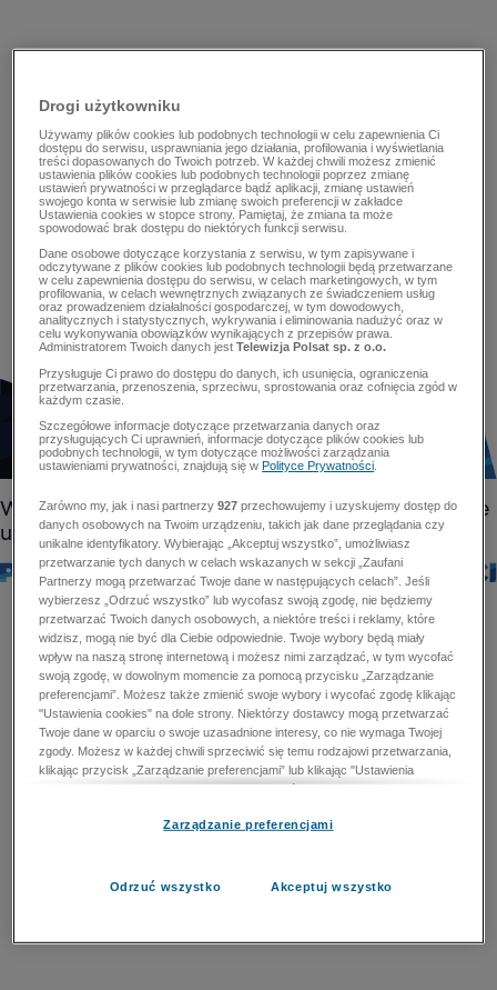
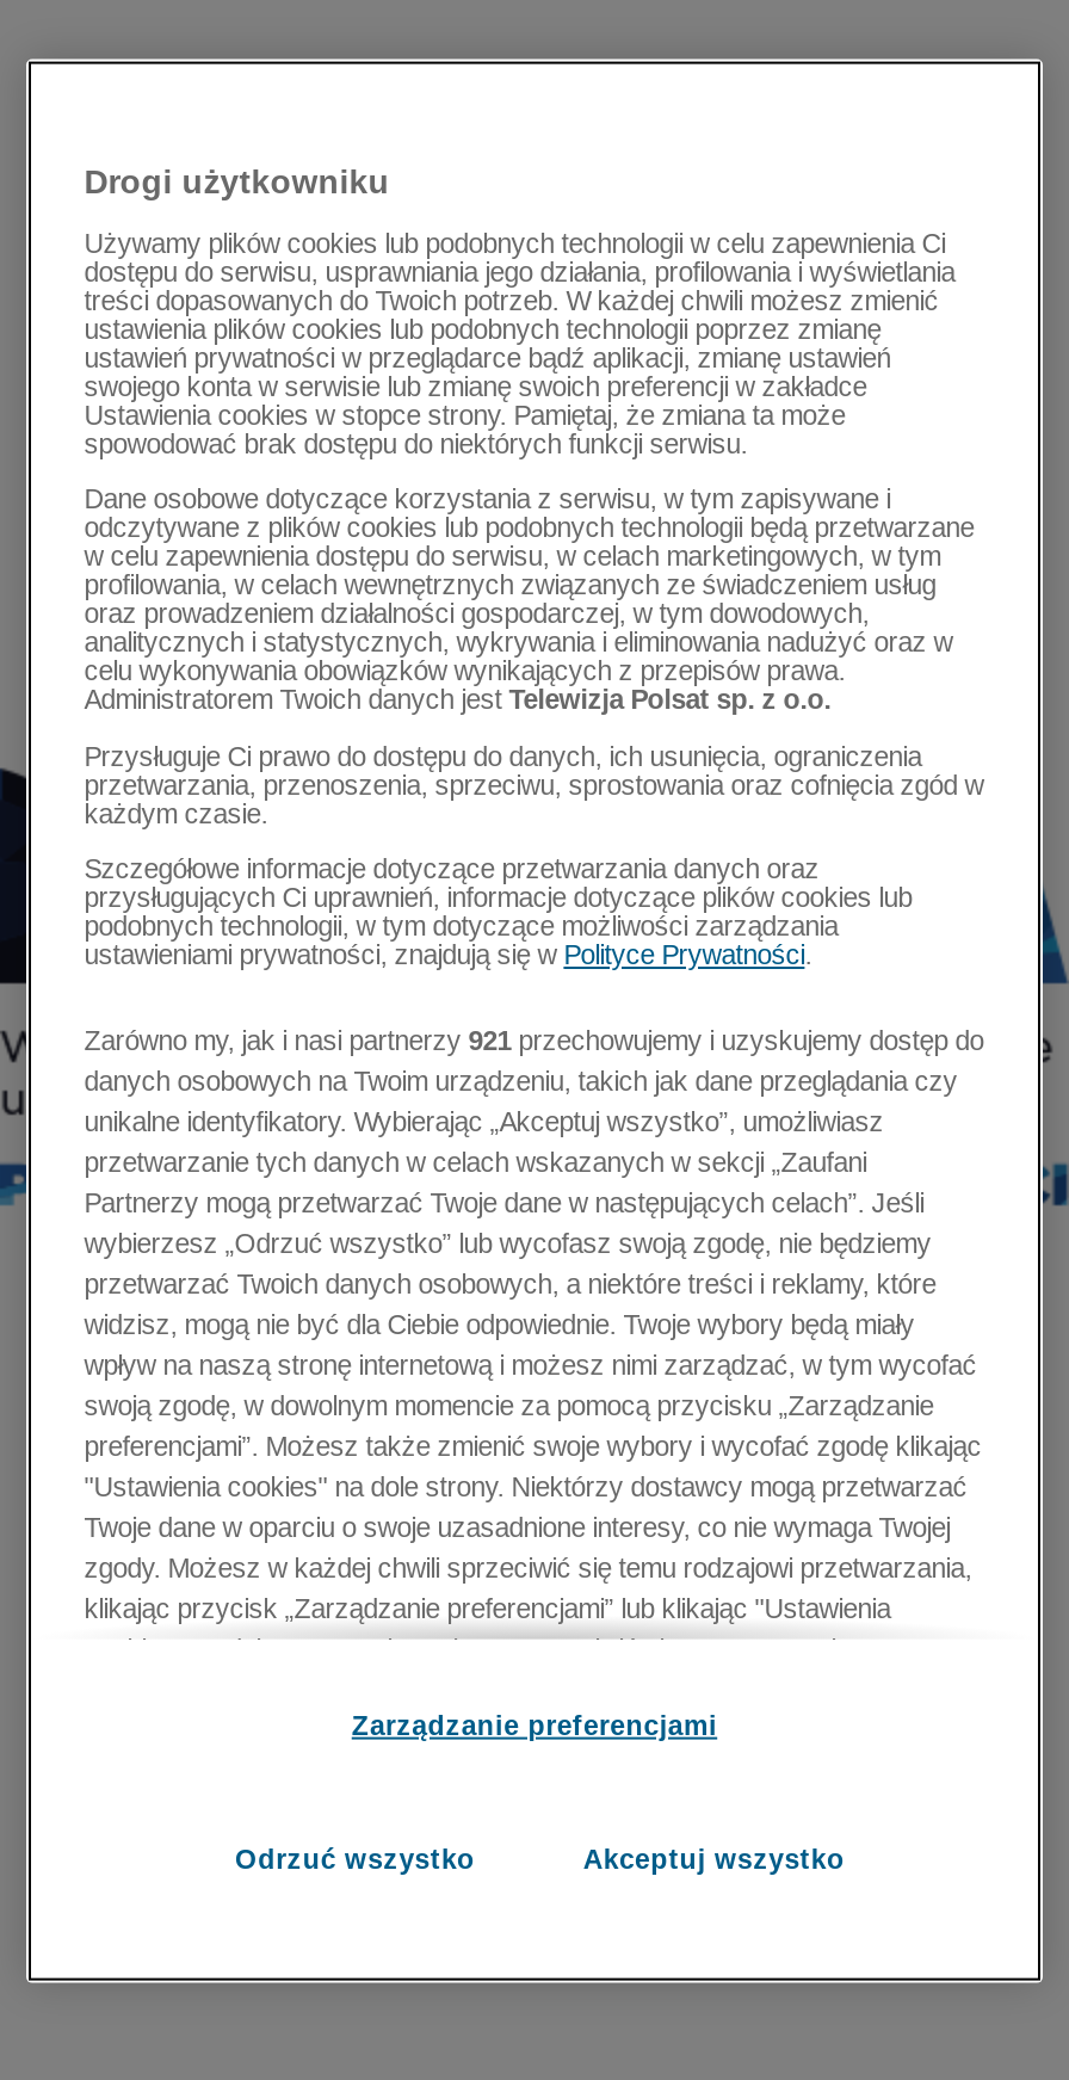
- Zarówno my, jak i nasi partnerzy 927 przechowujemy i uzyskujemy dostęp do
+ Zarówno my, jak i nasi partnerzy 921 przechowujemy i uzyskujemy dostęp do
